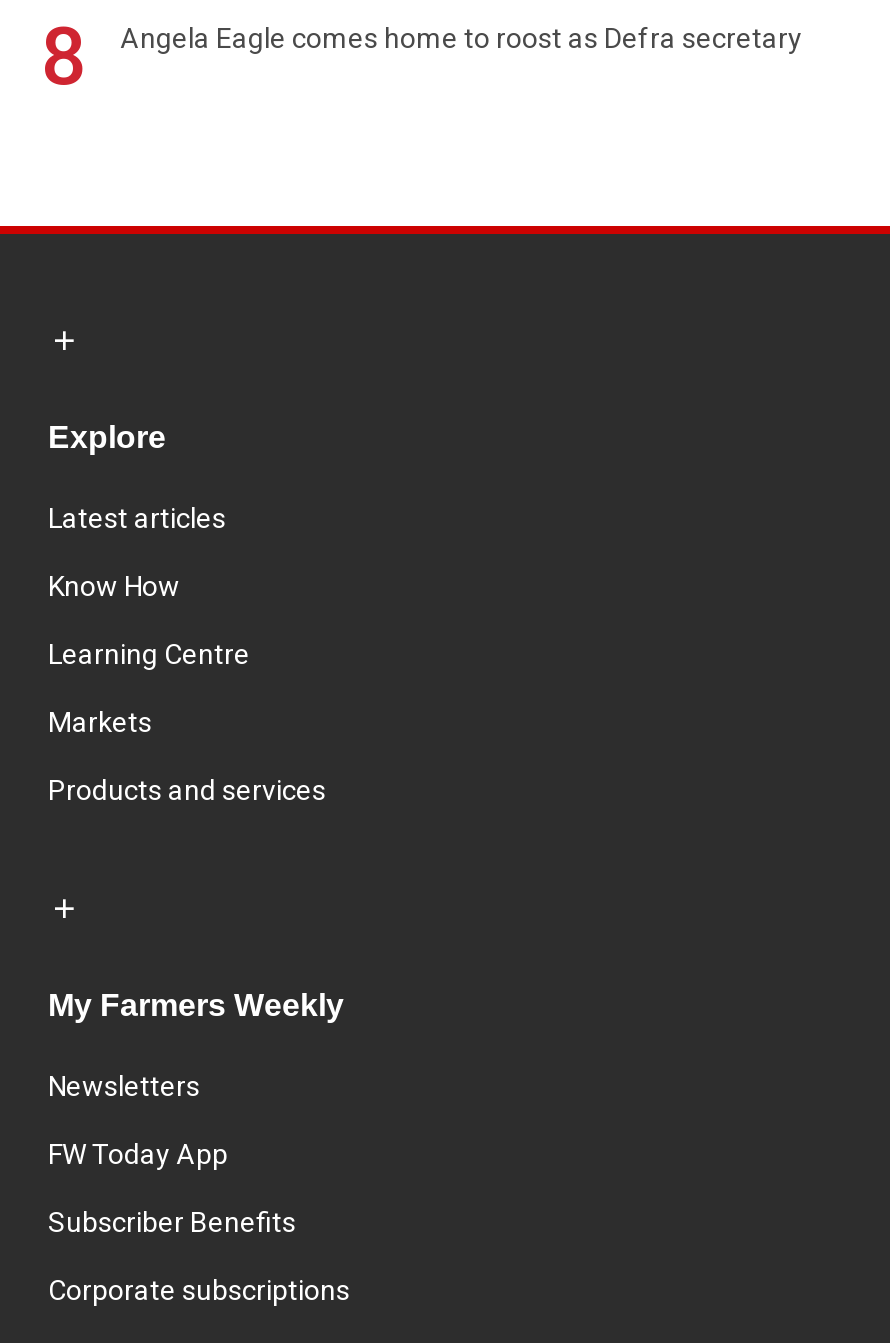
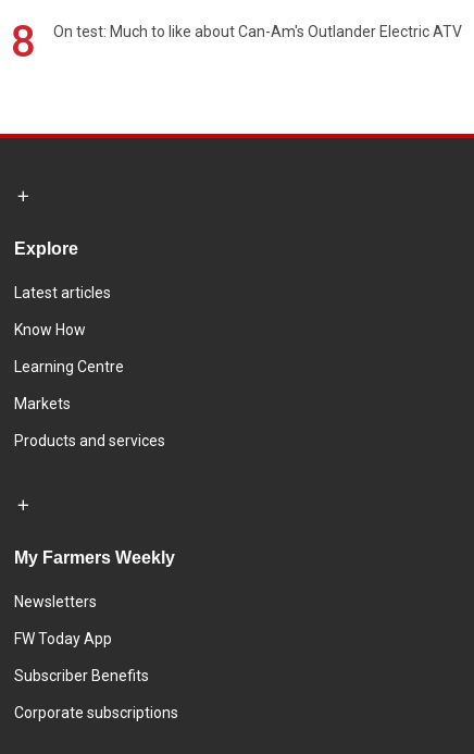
- Angela Eagle comes home to roost as Defra secretary
+ On test: Much to like about Can-Am's Outlander Electric ATV
